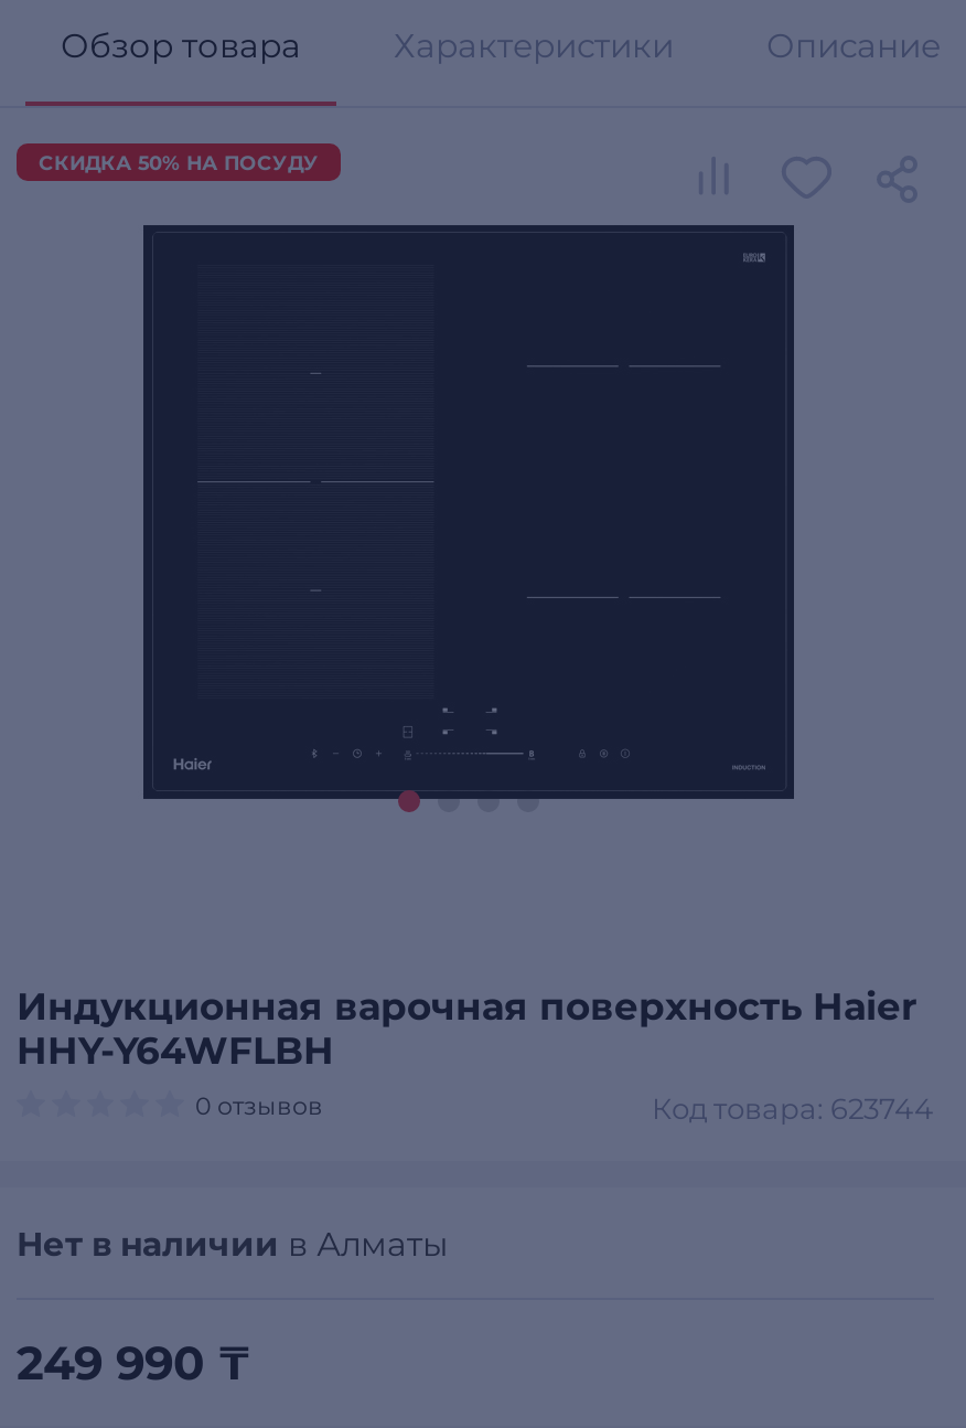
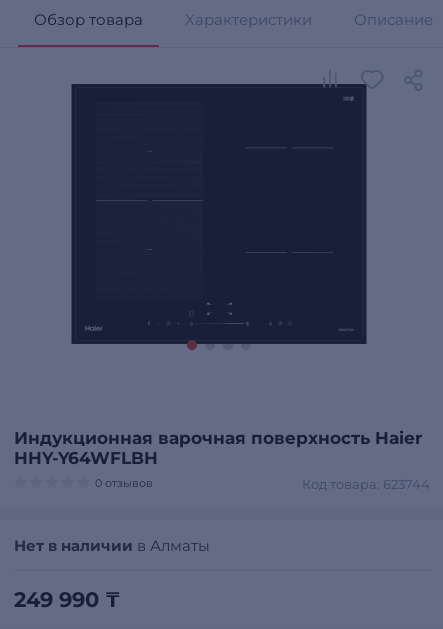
- СКИДКА 50% НА ПОСУДУ
